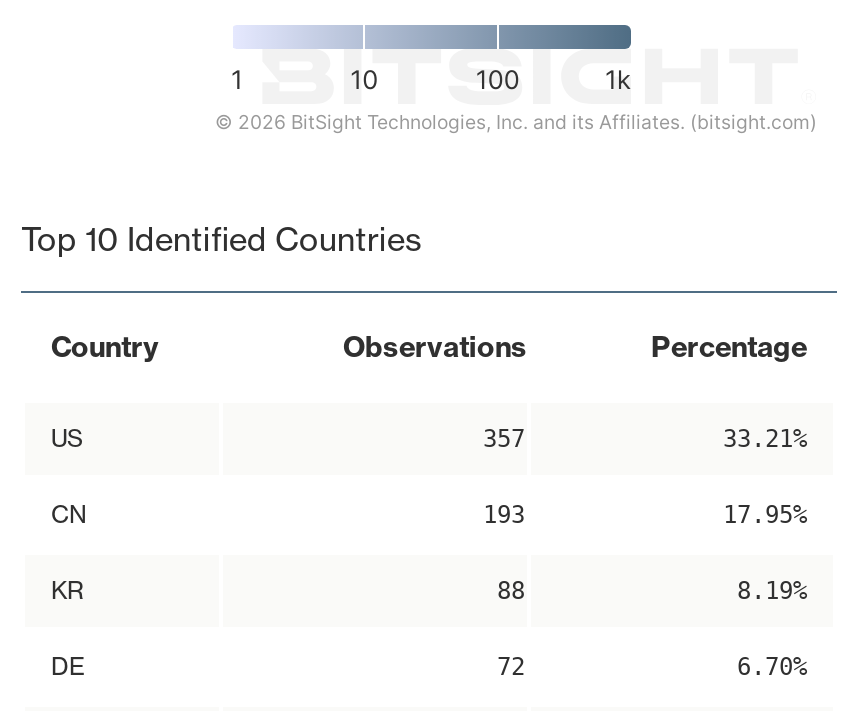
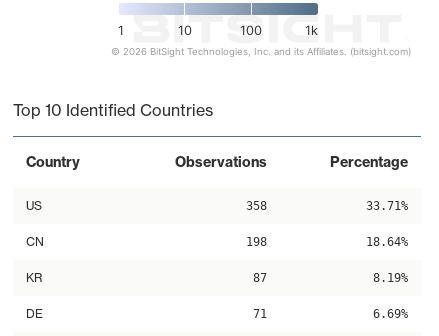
- 357
+ 358

- 33.21%
+ 33.71%

- 193
+ 198

- 17.95%
+ 18.64%

- 88
+ 87

- 72
+ 71

- 6.70%
+ 6.69%
